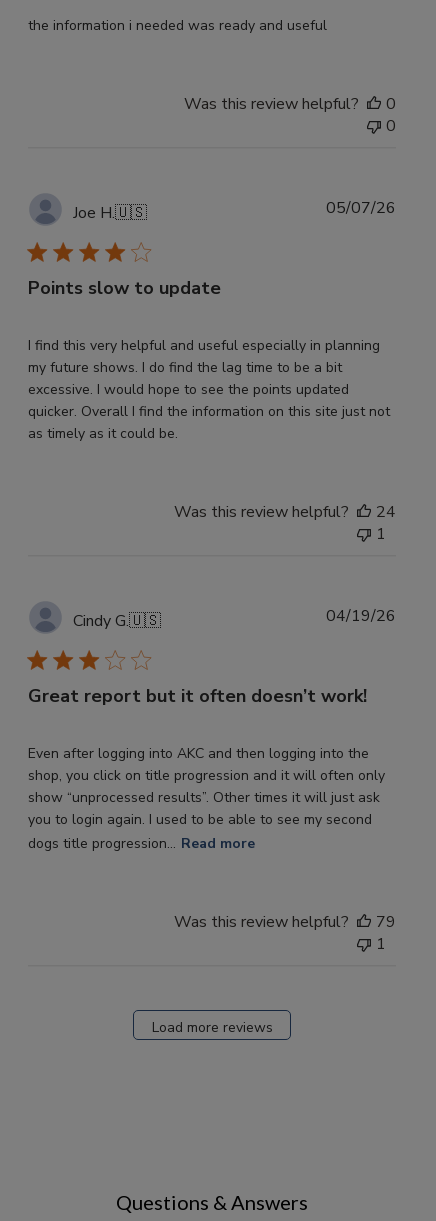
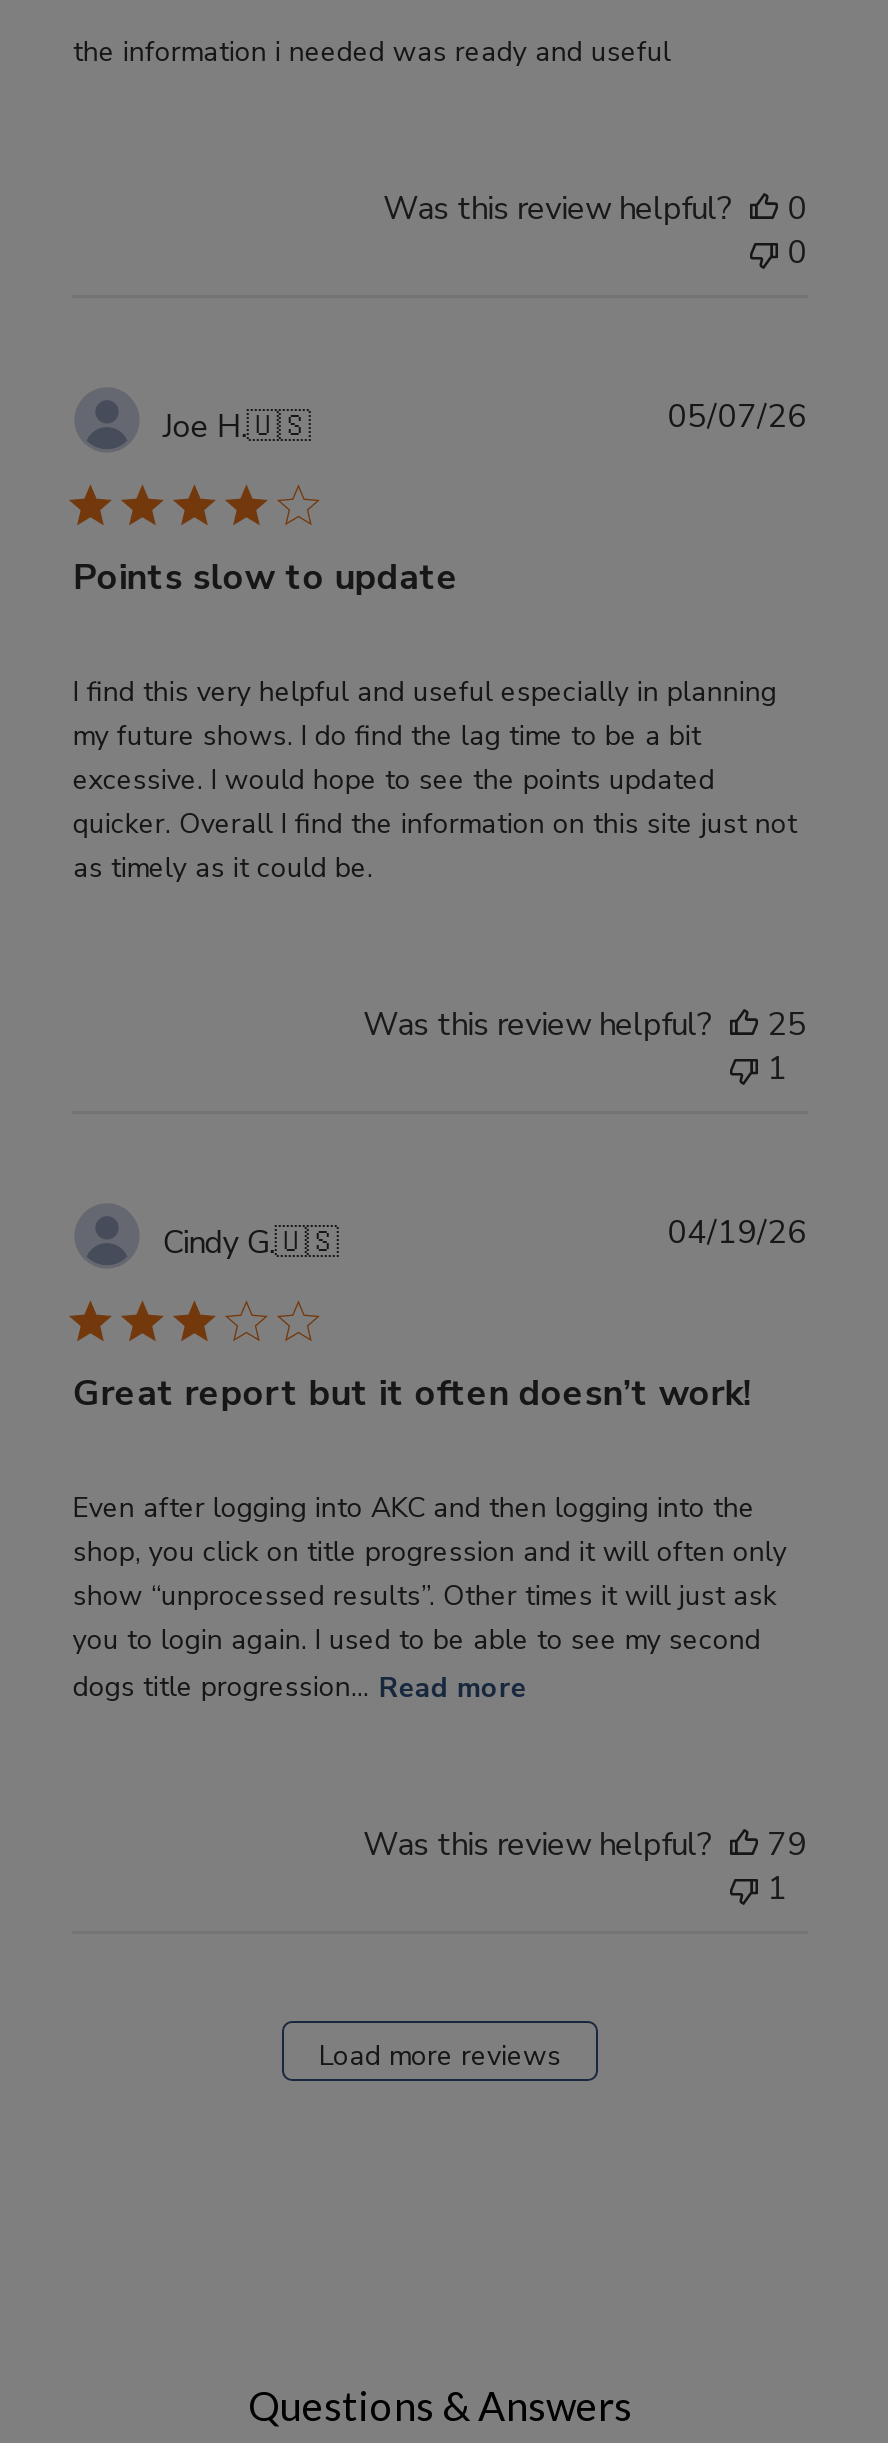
- Was this review helpful? 24
+ Was this review helpful? 25
